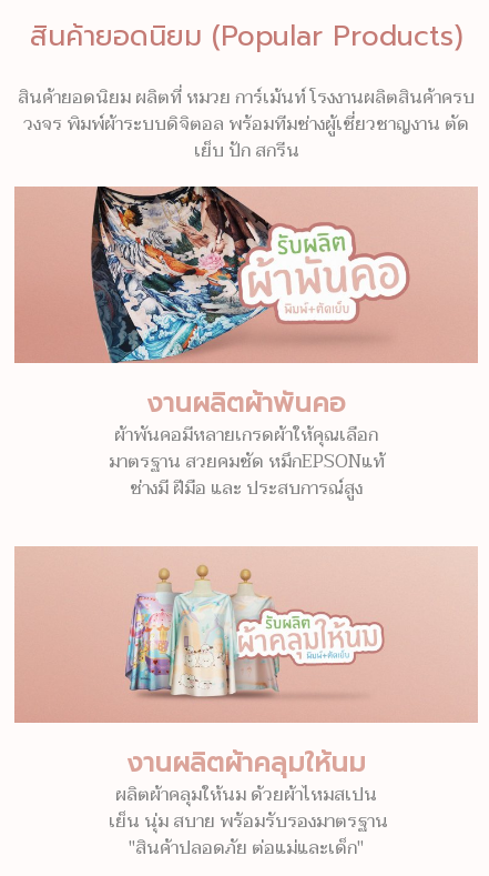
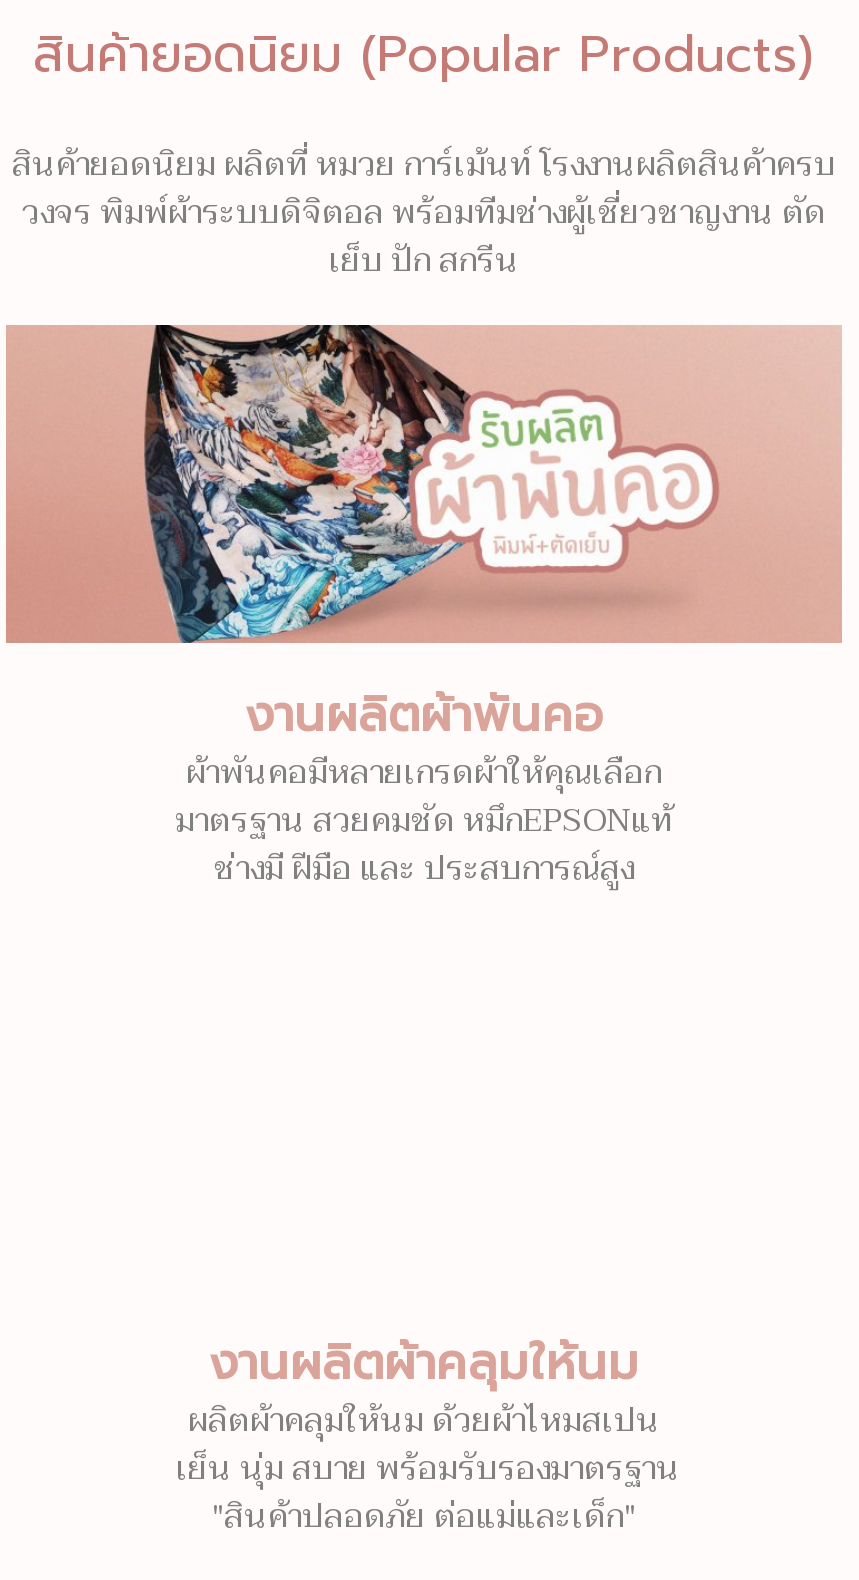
- [image]
